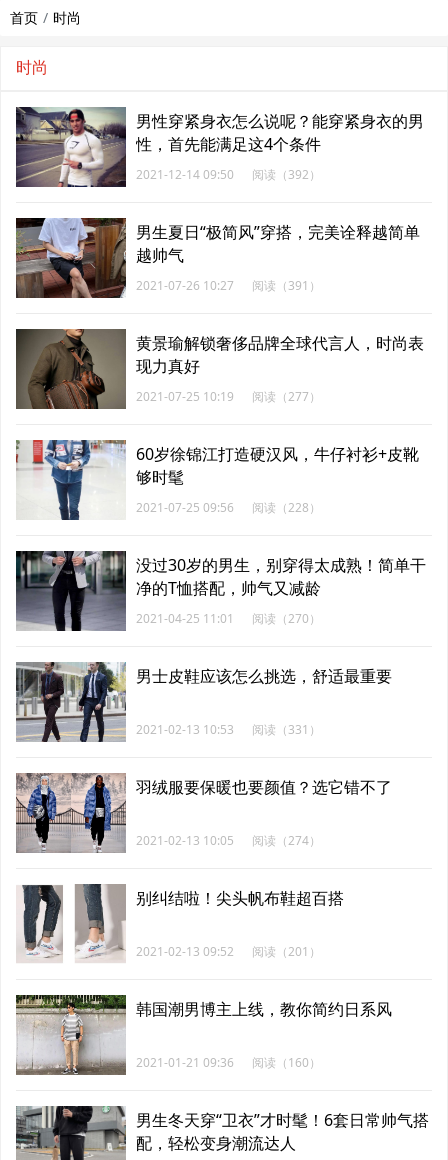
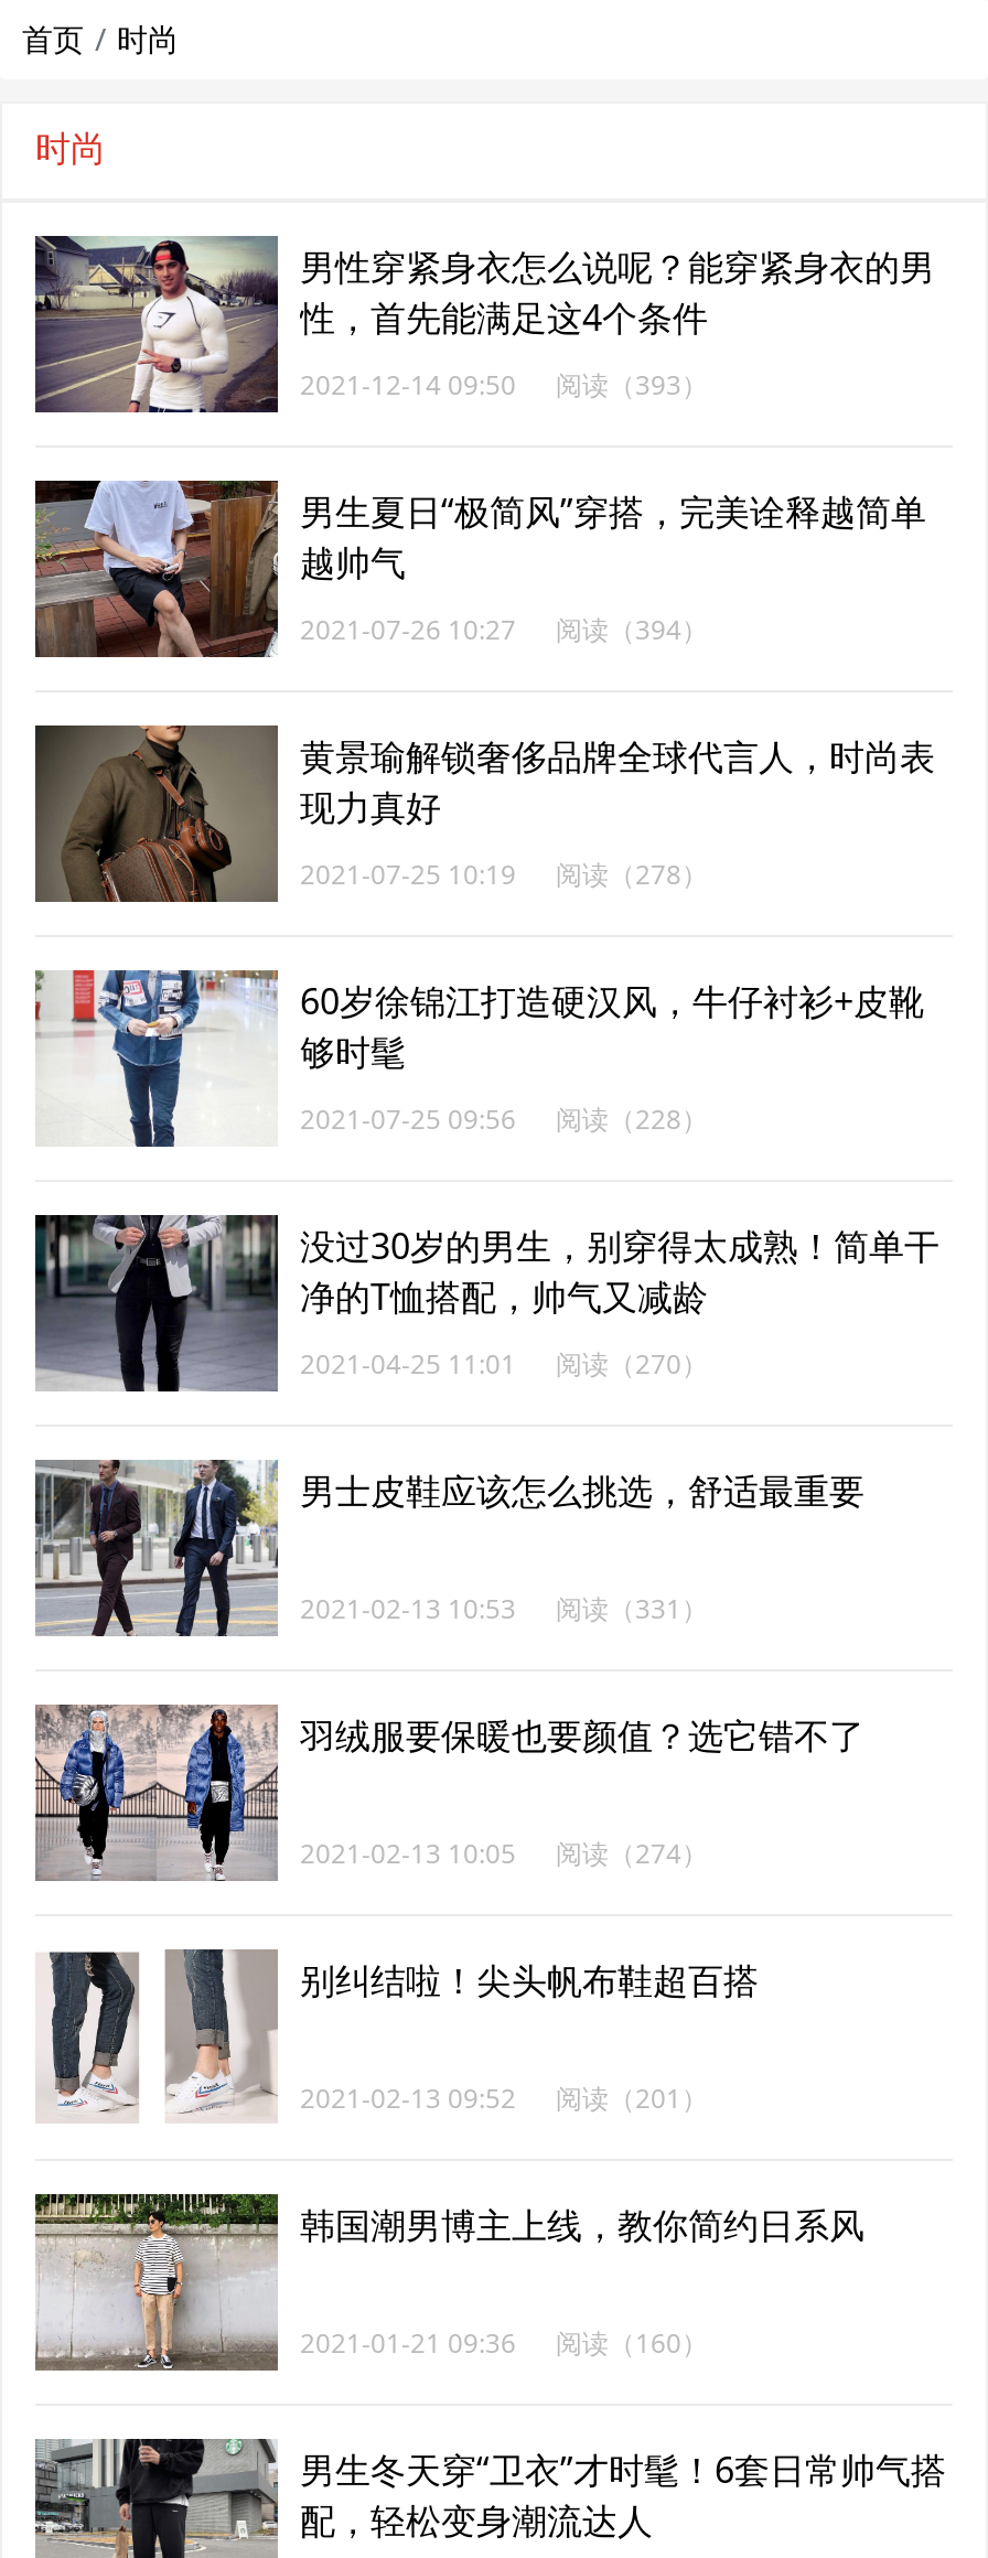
- 2021-12-14 09:50 阅读（392）
+ 2021-12-14 09:50 阅读（393）

- 2021-07-26 10:27 阅读（391）
+ 2021-07-26 10:27 阅读（394）

- 2021-07-25 10:19 阅读（277）
+ 2021-07-25 10:19 阅读（278）
